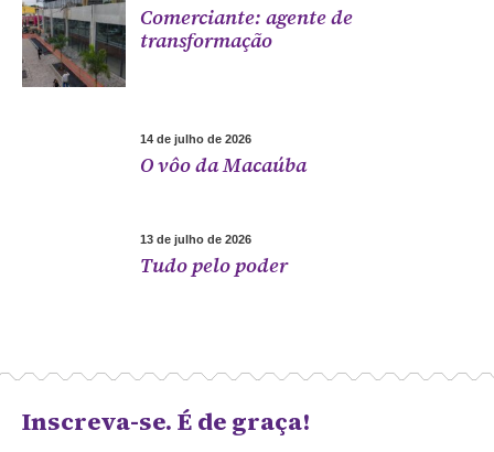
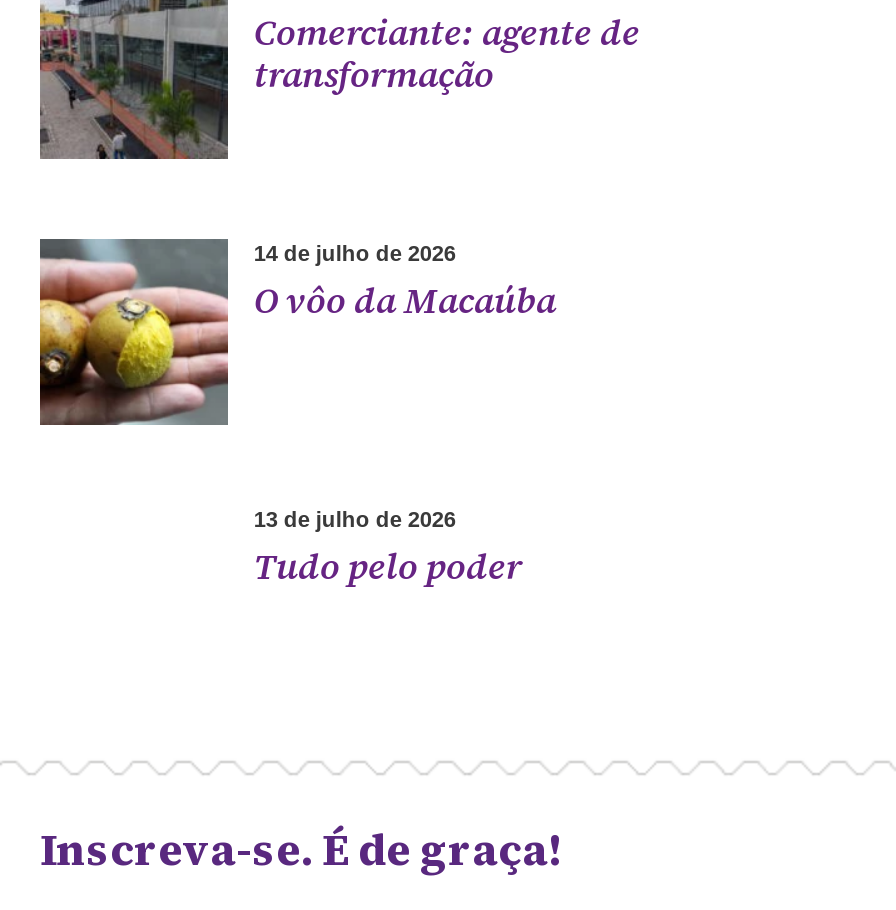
+ [image]
